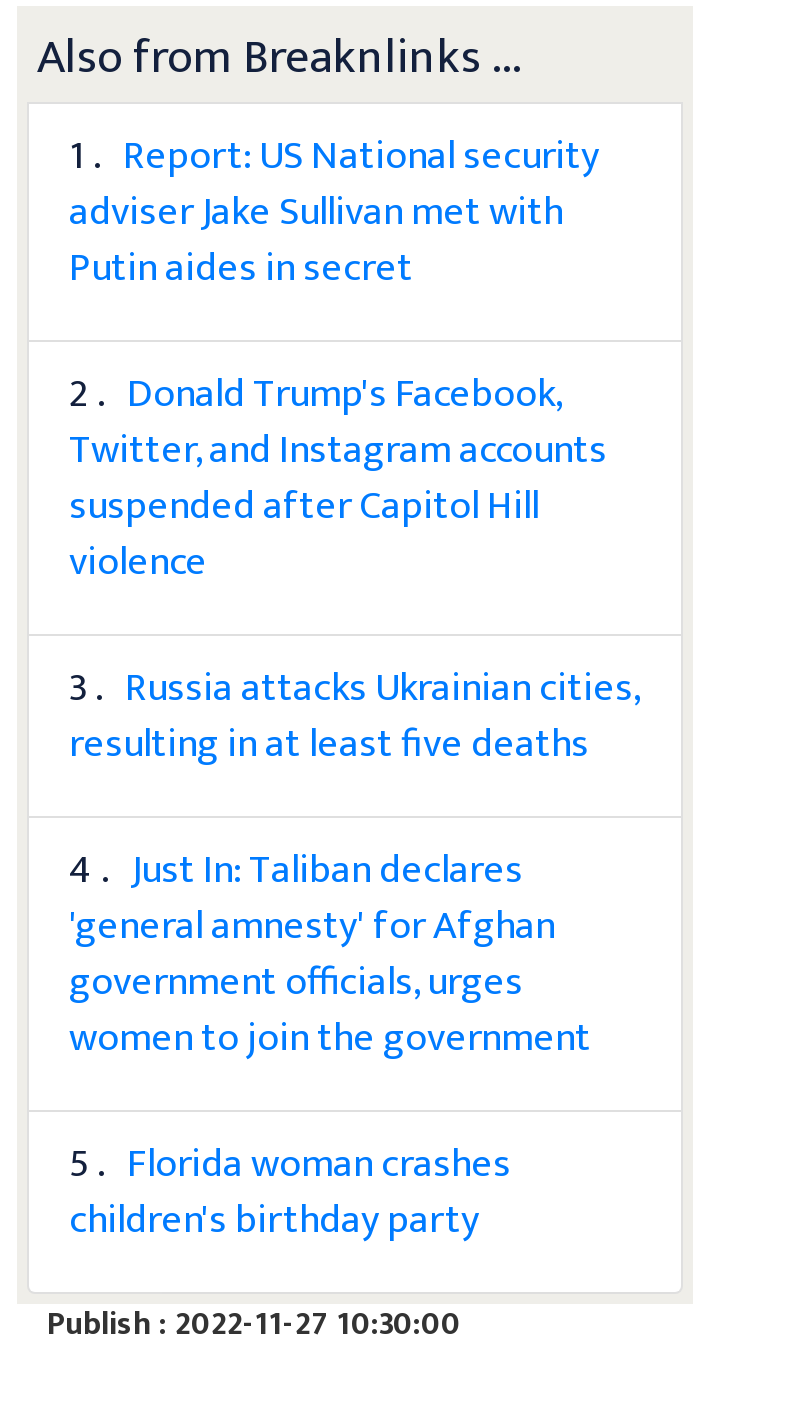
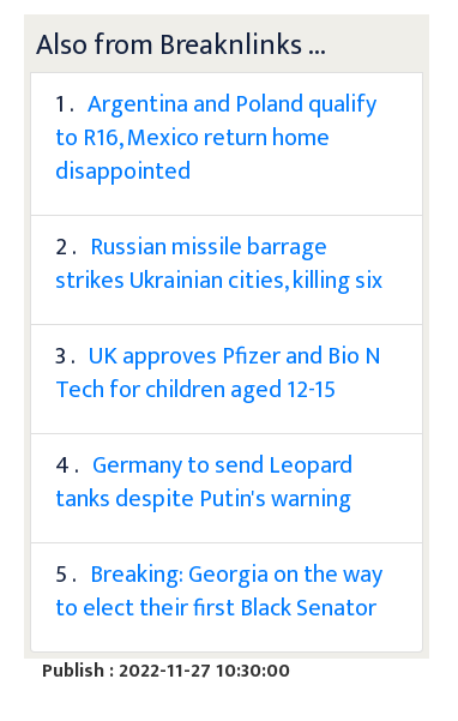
- 1 . Report: US National security
- adviser Jake Sullivan met with
- Putin aides in secret
+ 1 . Argentina and Poland qualify
+ to R16, Mexico return home
+ disappointed

- 2 . Donald Trump's Facebook,
- Twitter, and Instagram accounts
- suspended after Capitol Hill
- violence
+ 2 . Russian missile barrage
+ strikes Ukrainian cities, killing six

- 3 . Russia attacks Ukrainian cities,
- resulting in at least five deaths
+ 3 . UK approves Pfizer and Bio N
+ Tech for children aged 12-15

- 4 . Just In: Taliban declares
- 'general amnesty' for Afghan
- government officials, urges
- women to join the government
+ 4 . Germany to send Leopard
+ tanks despite Putin's warning

- 5 . Florida woman crashes
- children's birthday party
+ 5 . Breaking: Georgia on the way
+ to elect their first Black Senator
